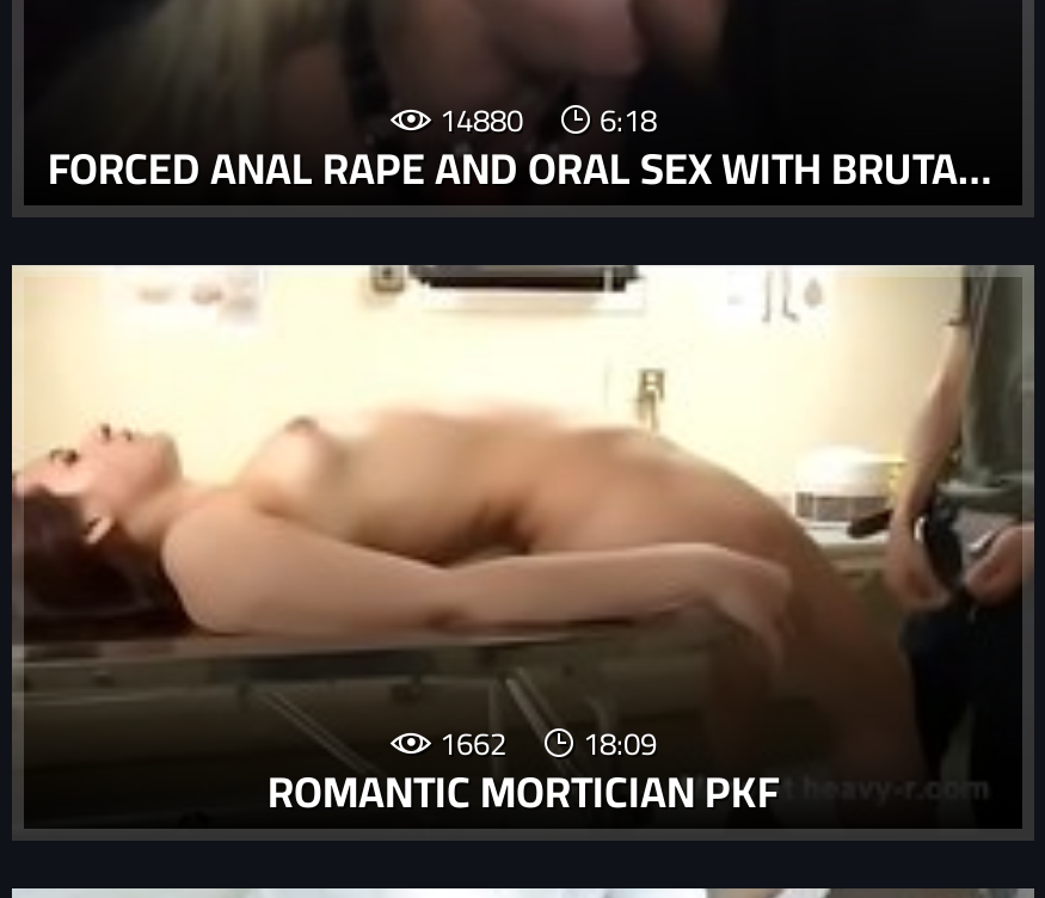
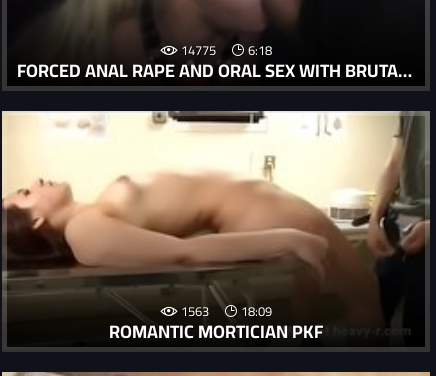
- 14880 6:18
+ 14775 6:18

- 1662 18:09
+ 1563 18:09
